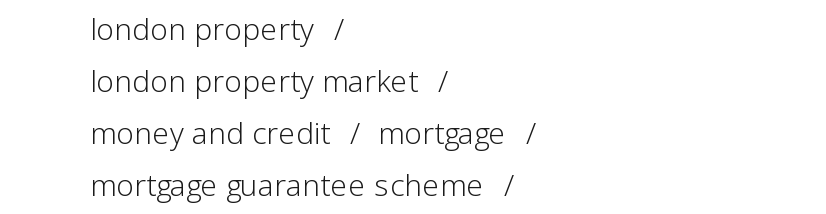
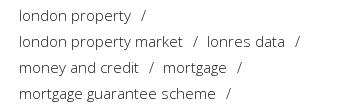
+ lonres data
